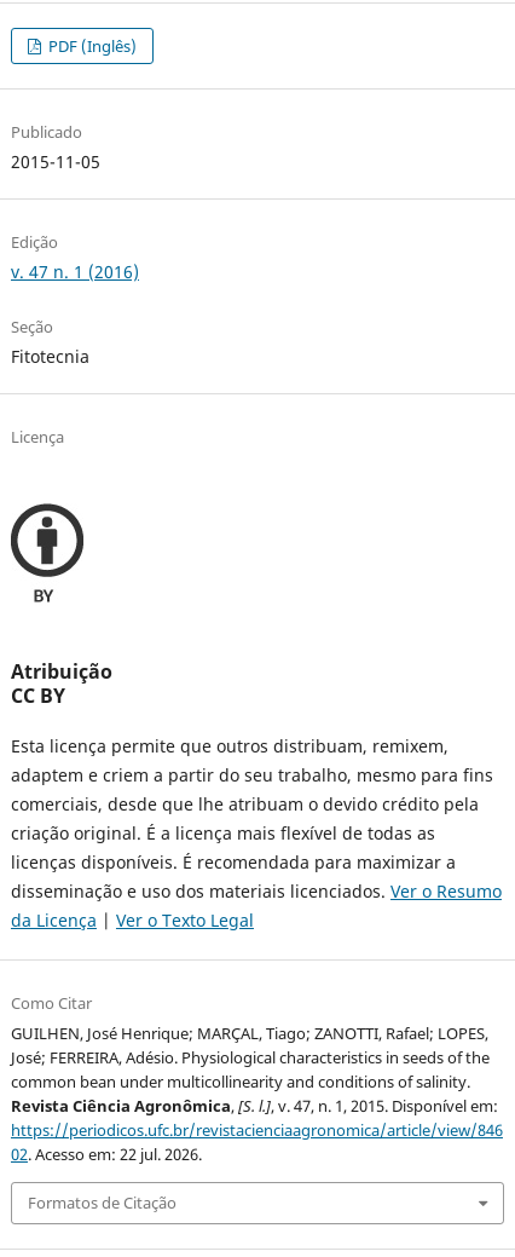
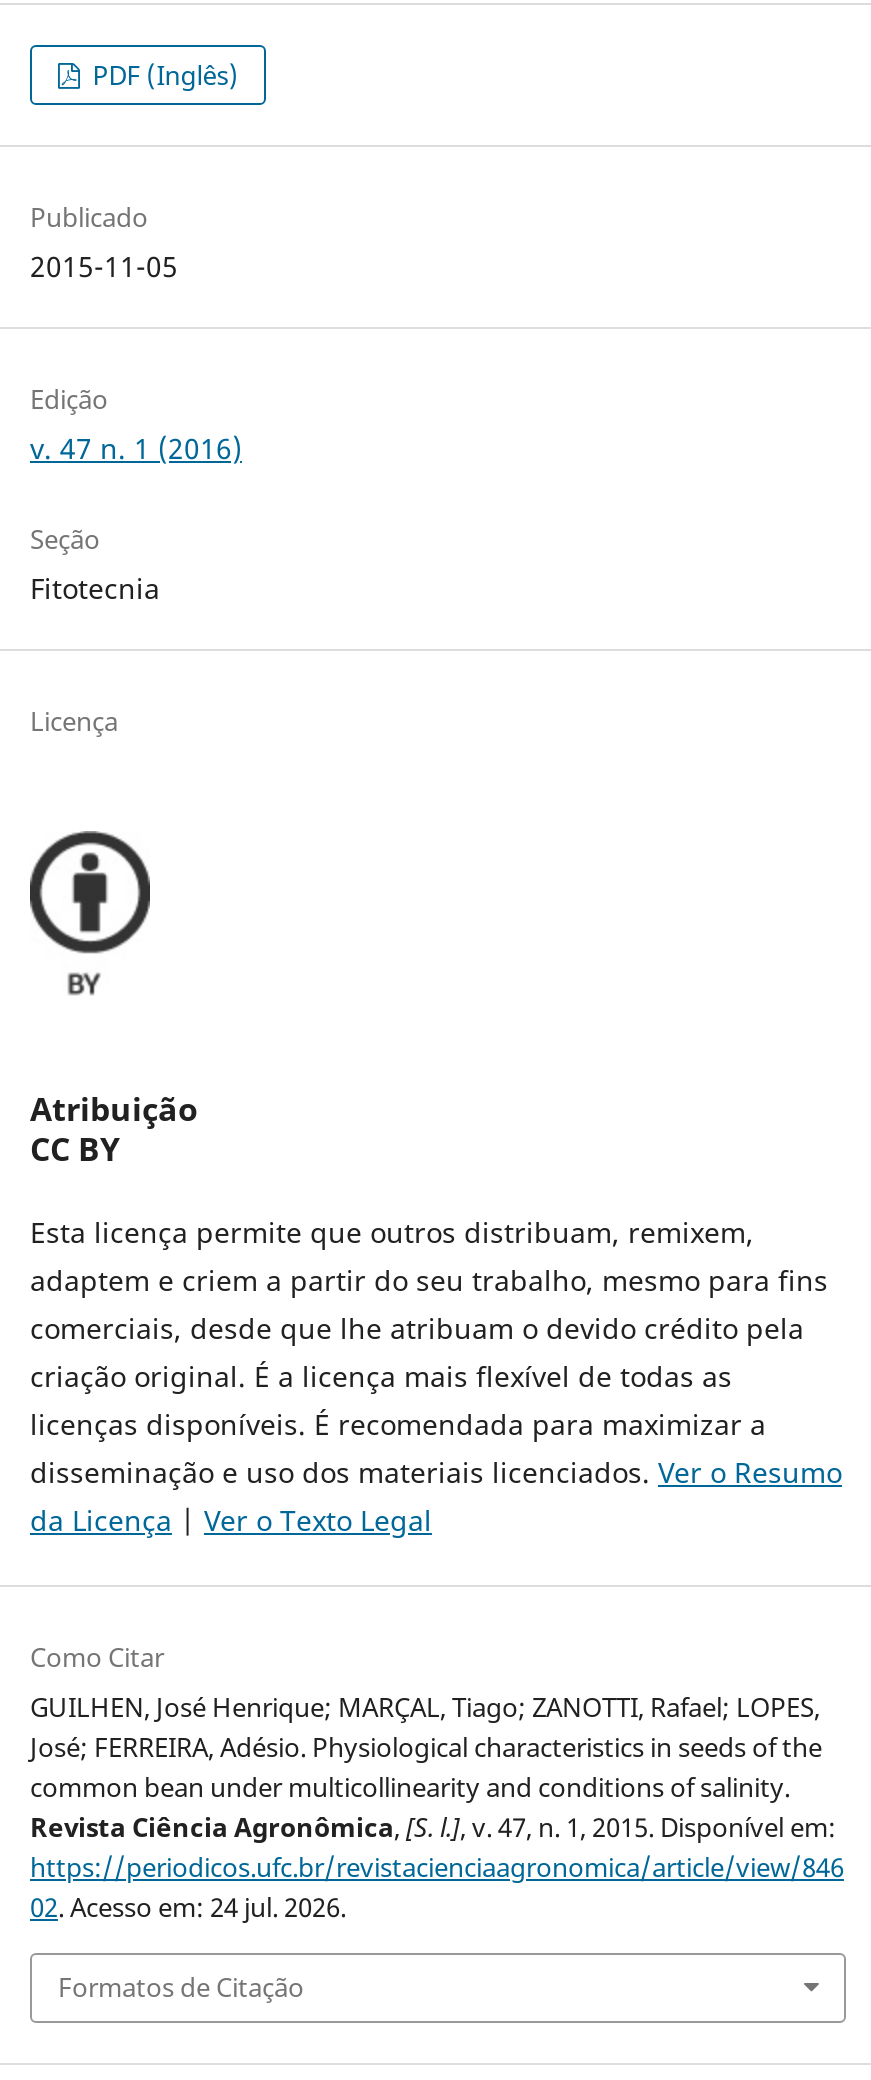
- 02. Acesso em: 22 jul. 2026.
+ 02. Acesso em: 24 jul. 2026.
